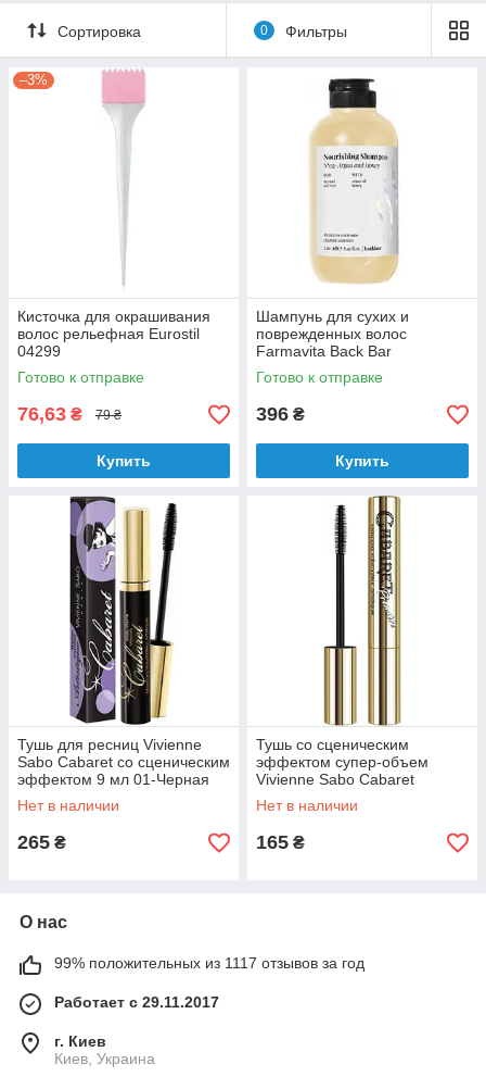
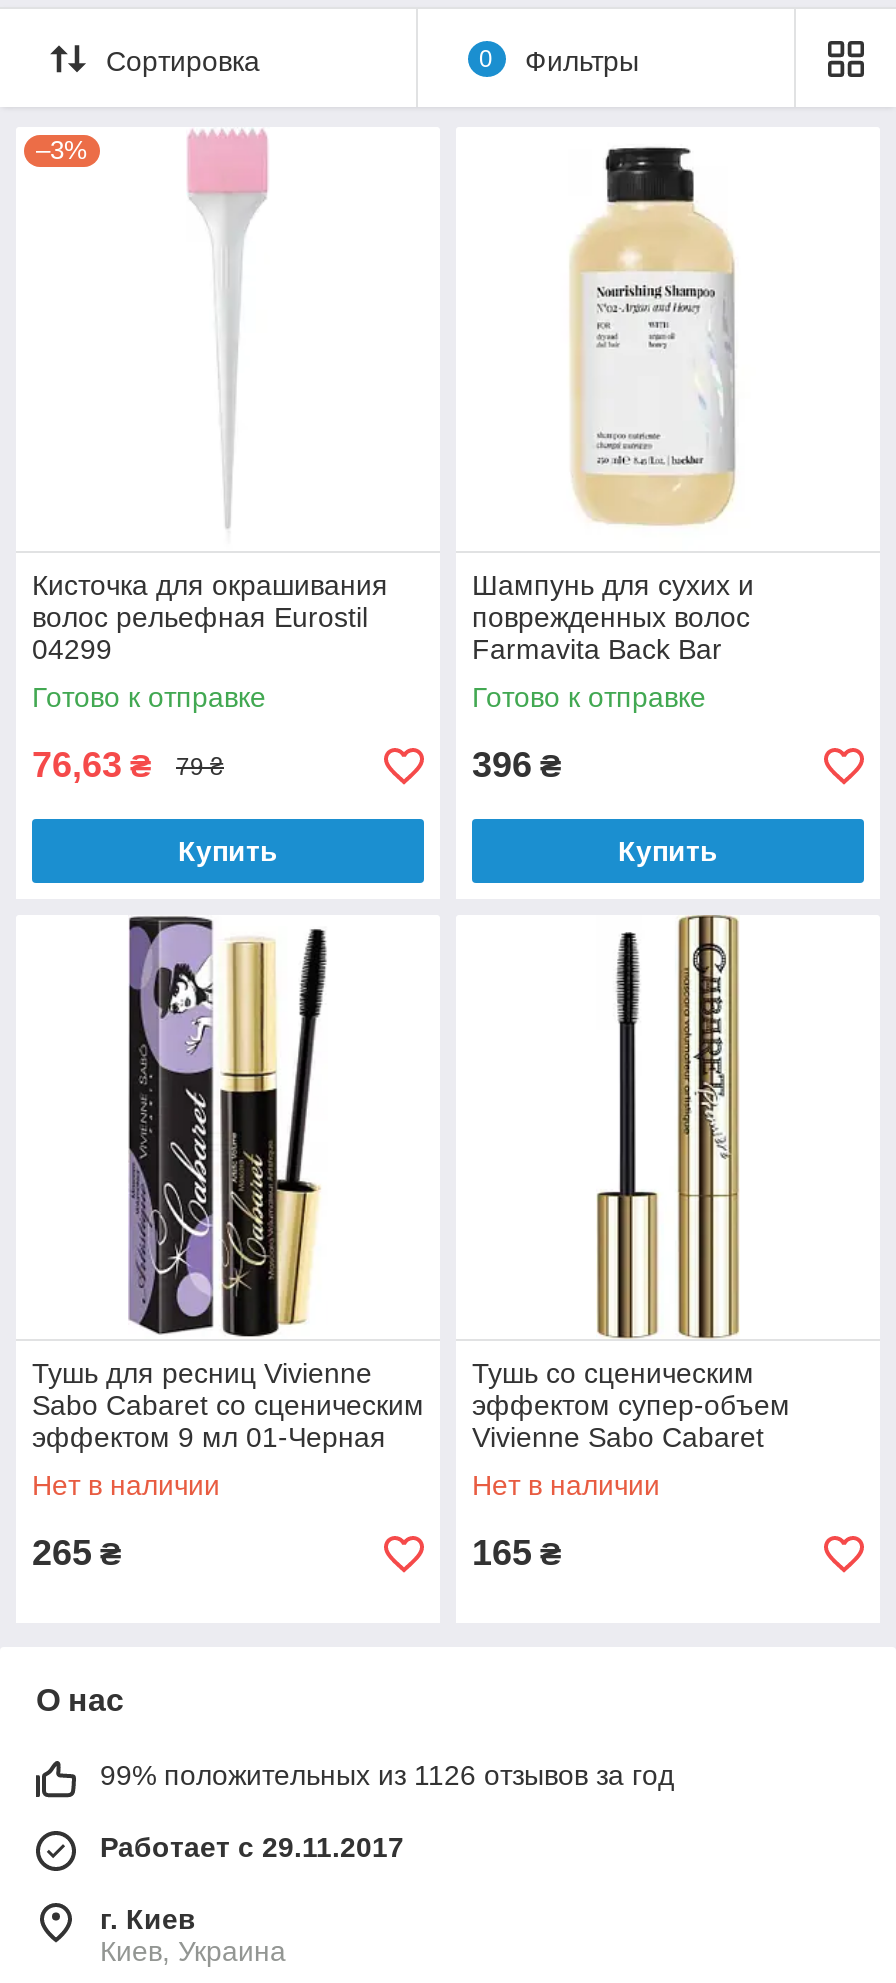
- 99% положительных из 1117 отзывов за год
+ 99% положительных из 1126 отзывов за год
